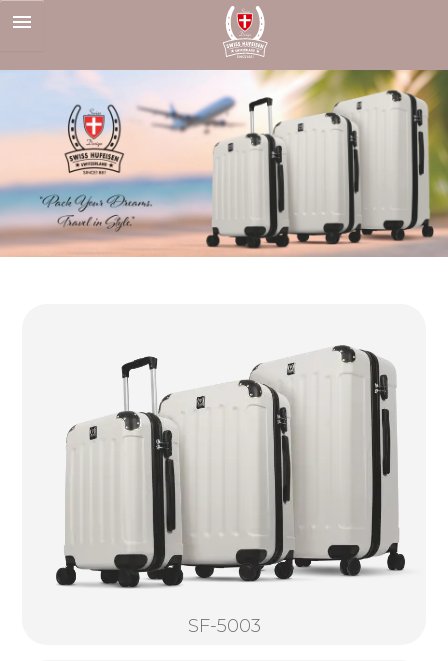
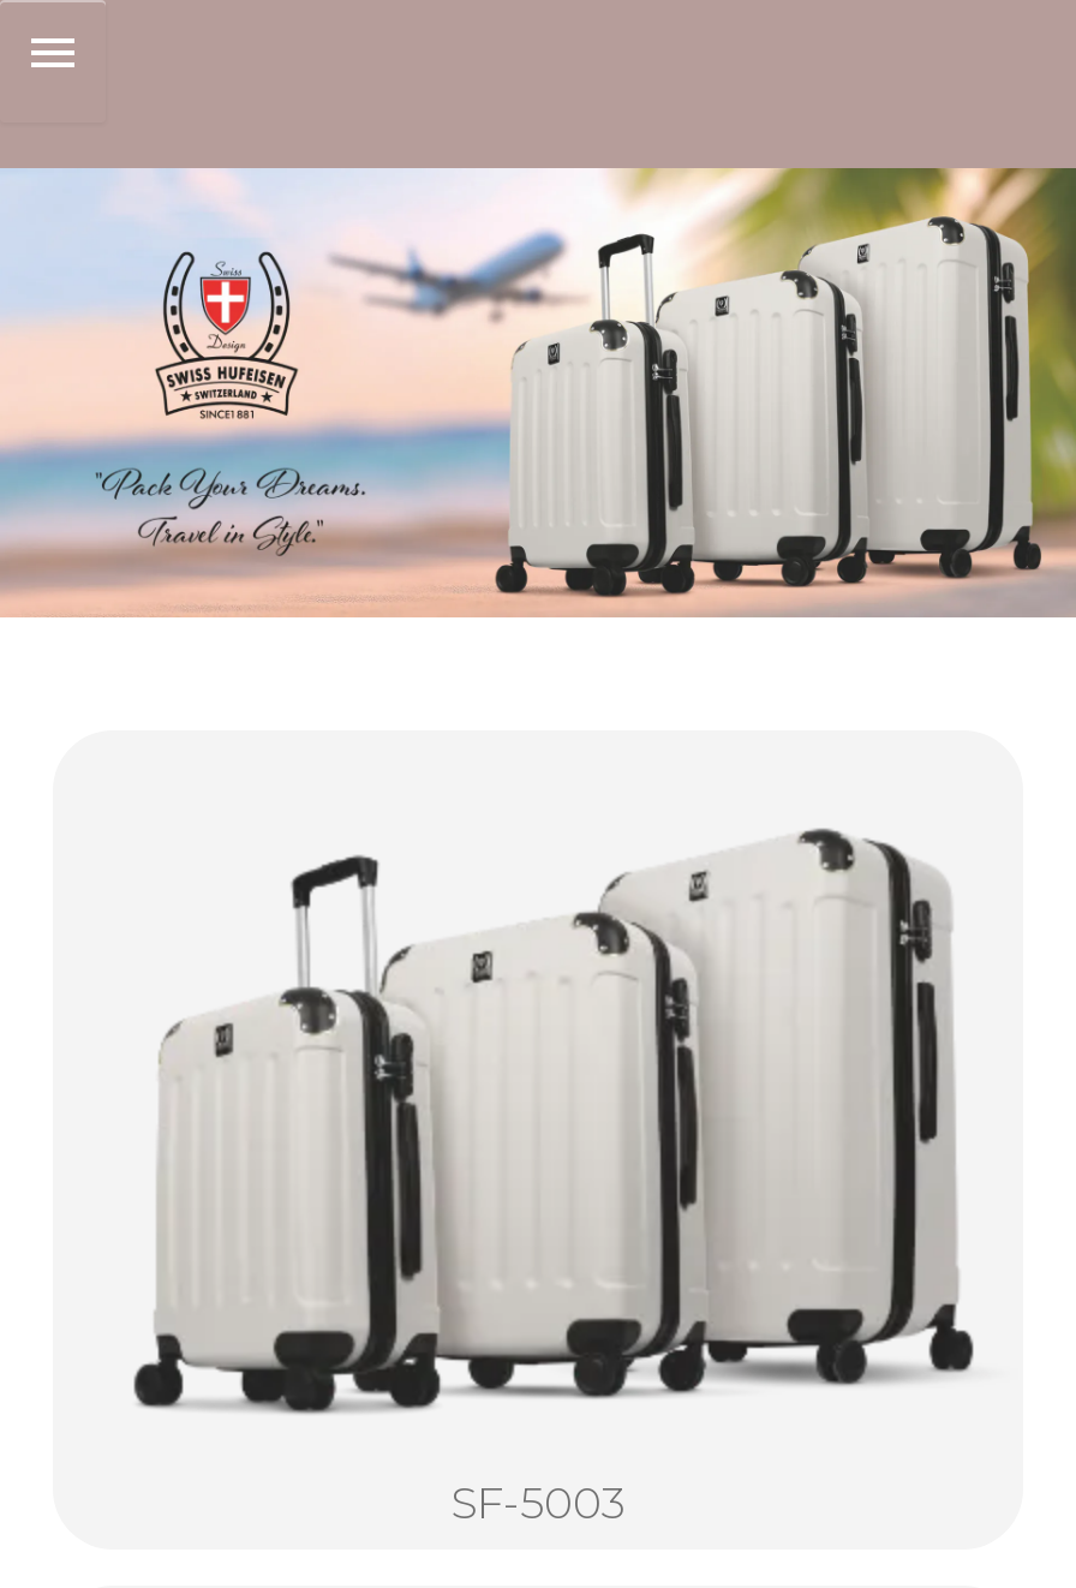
- [image]
